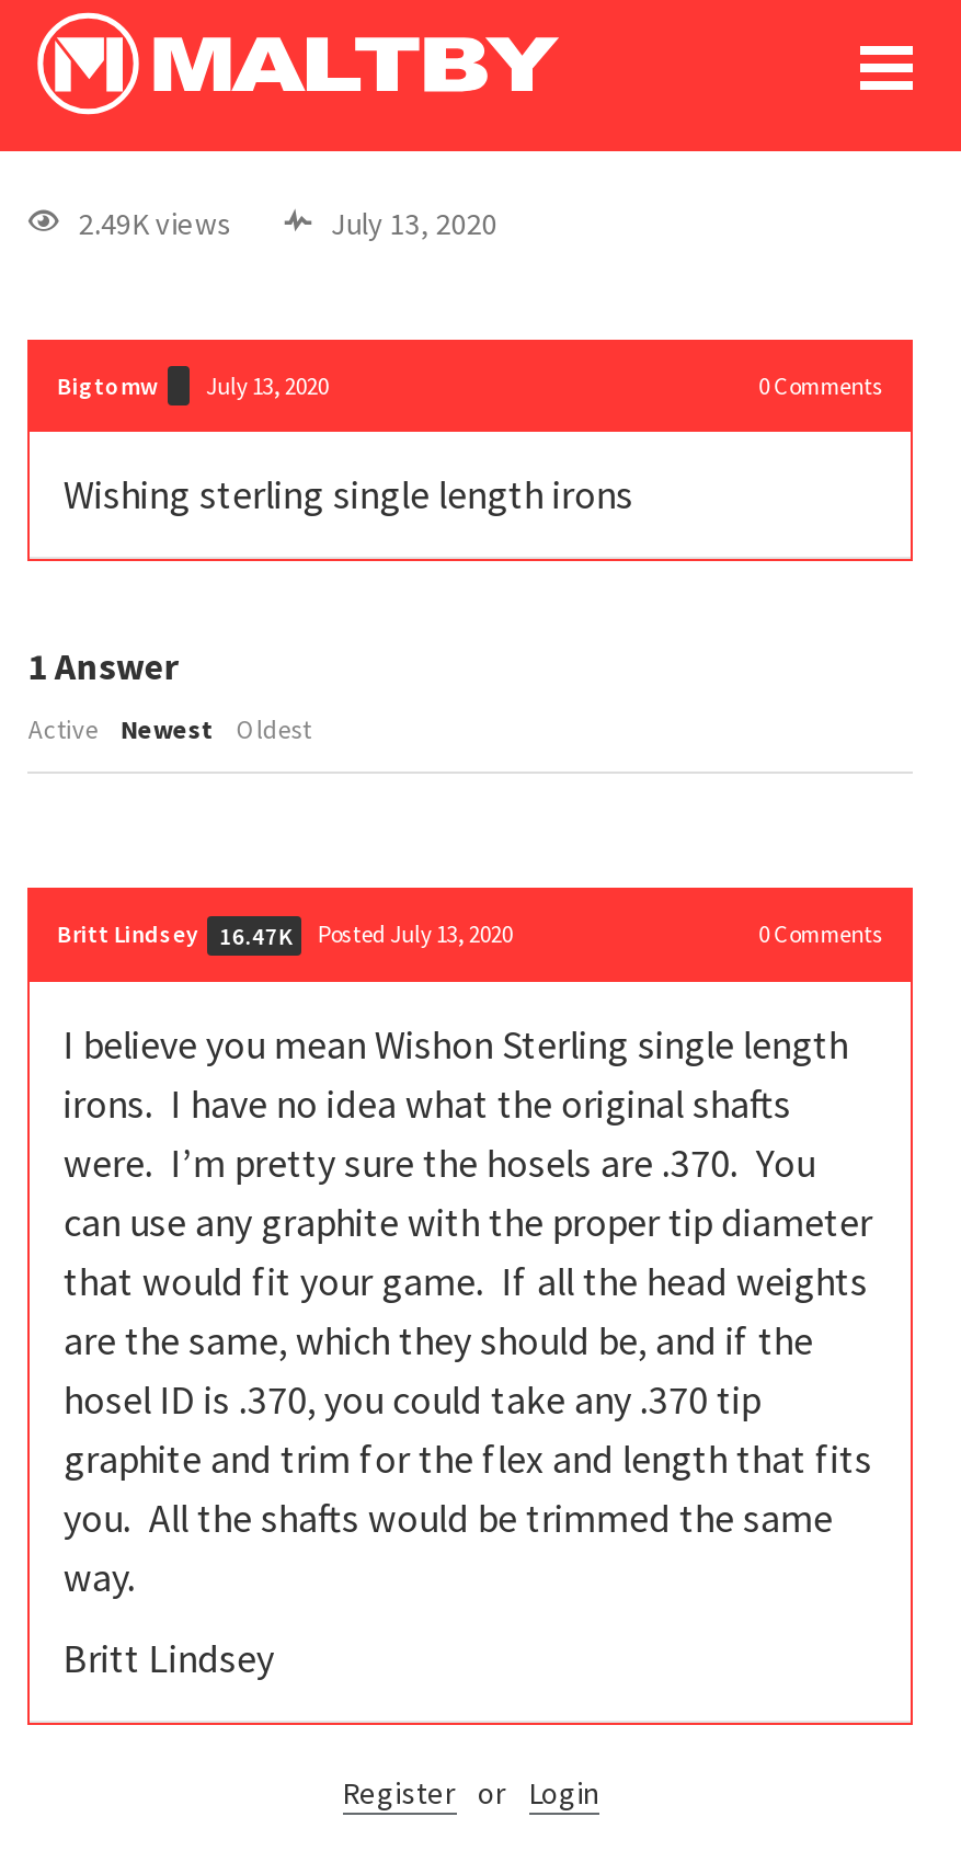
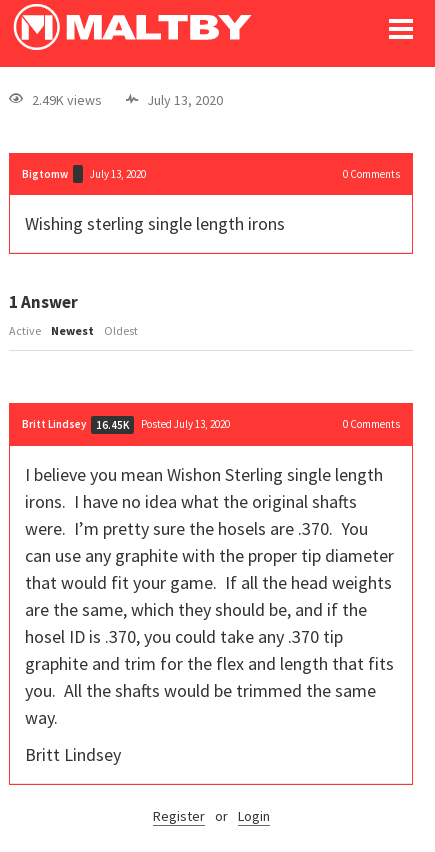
- Britt Lindsey 16.47K Posted July 13, 2020
+ Britt Lindsey 16.45K Posted July 13, 2020
